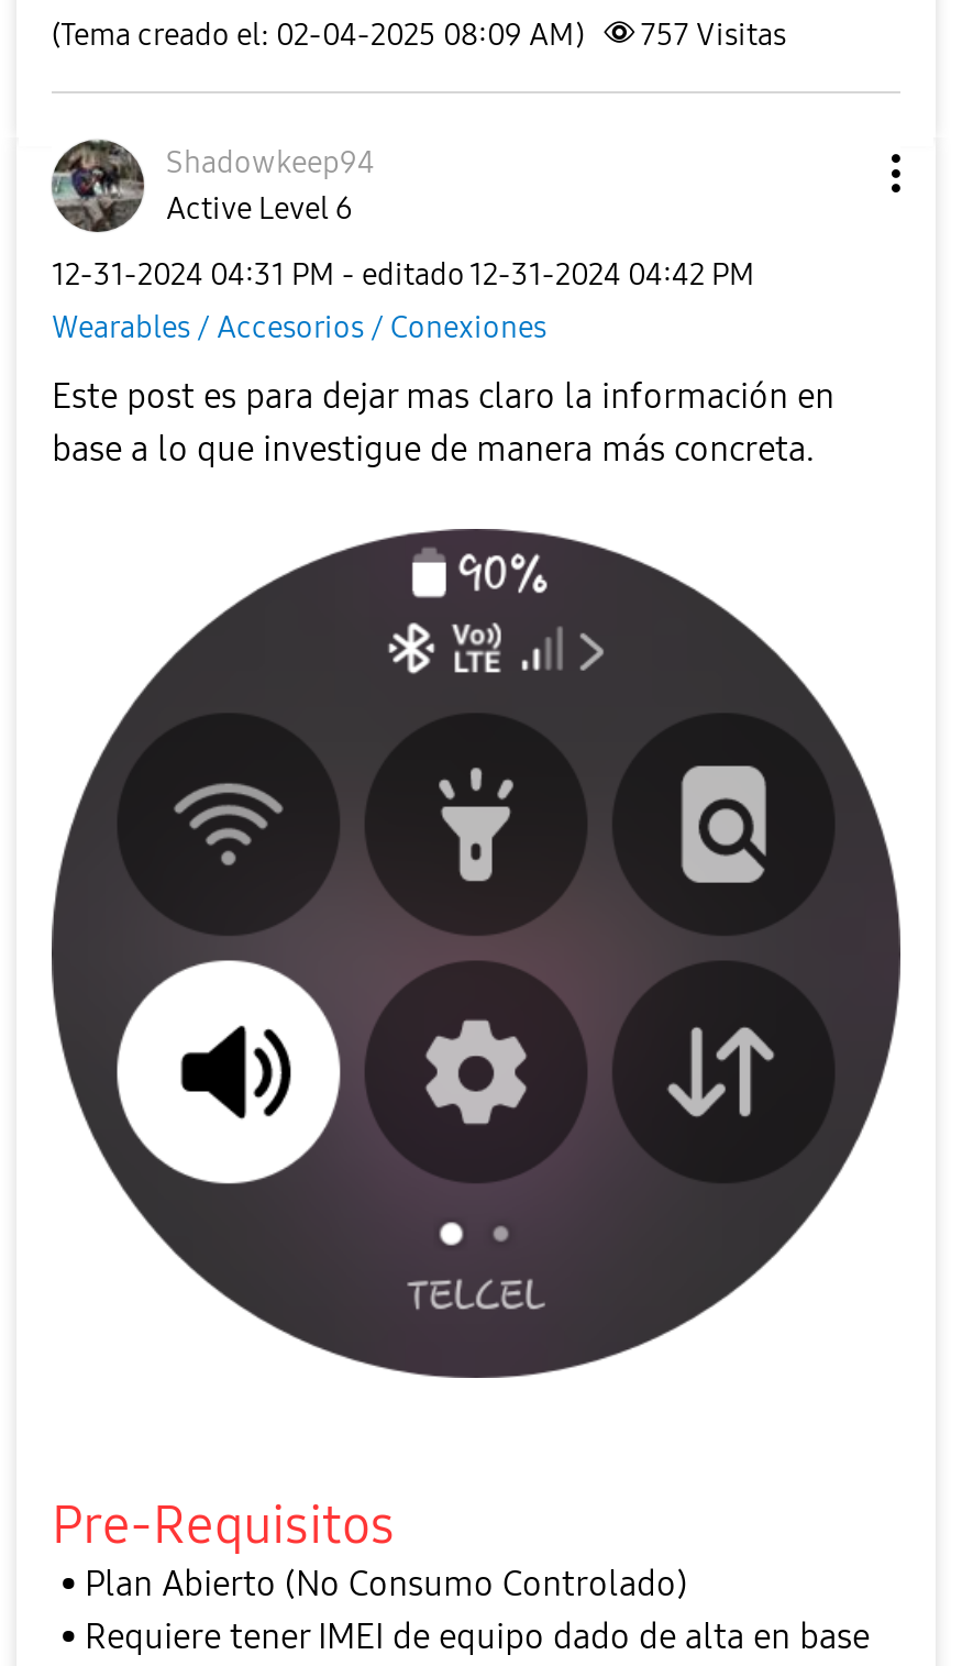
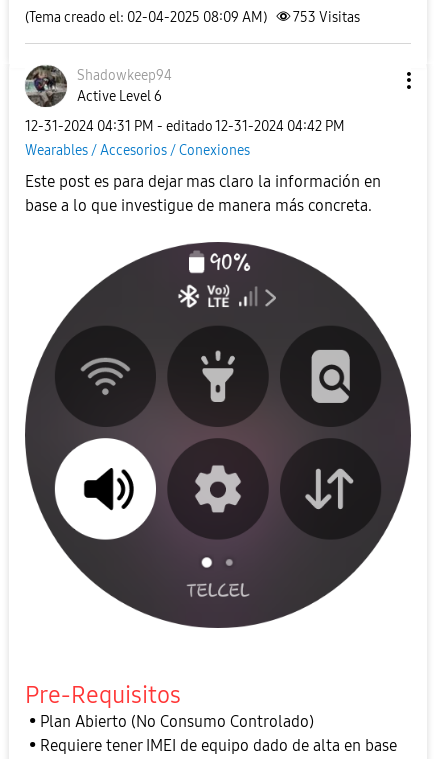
- (Tema creado el: 02-04-2025 08:09 AM) 757 Visitas
+ (Tema creado el: 02-04-2025 08:09 AM) 753 Visitas
